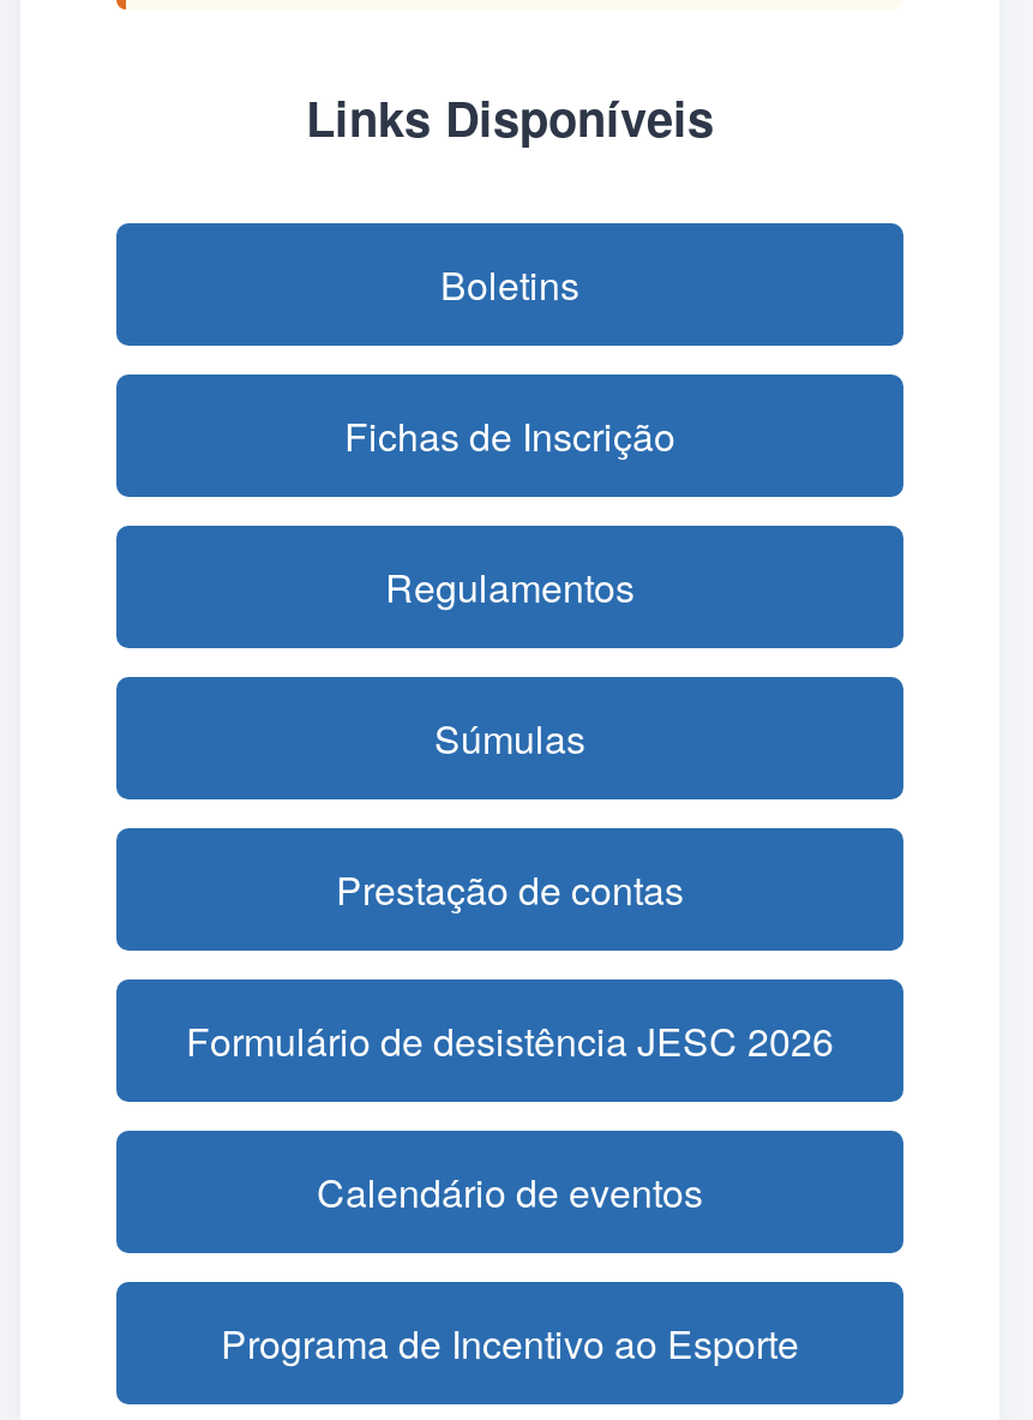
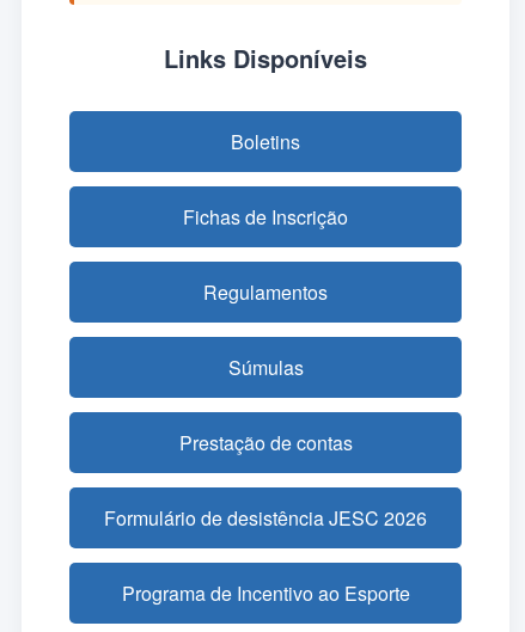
- Calendário de eventos
